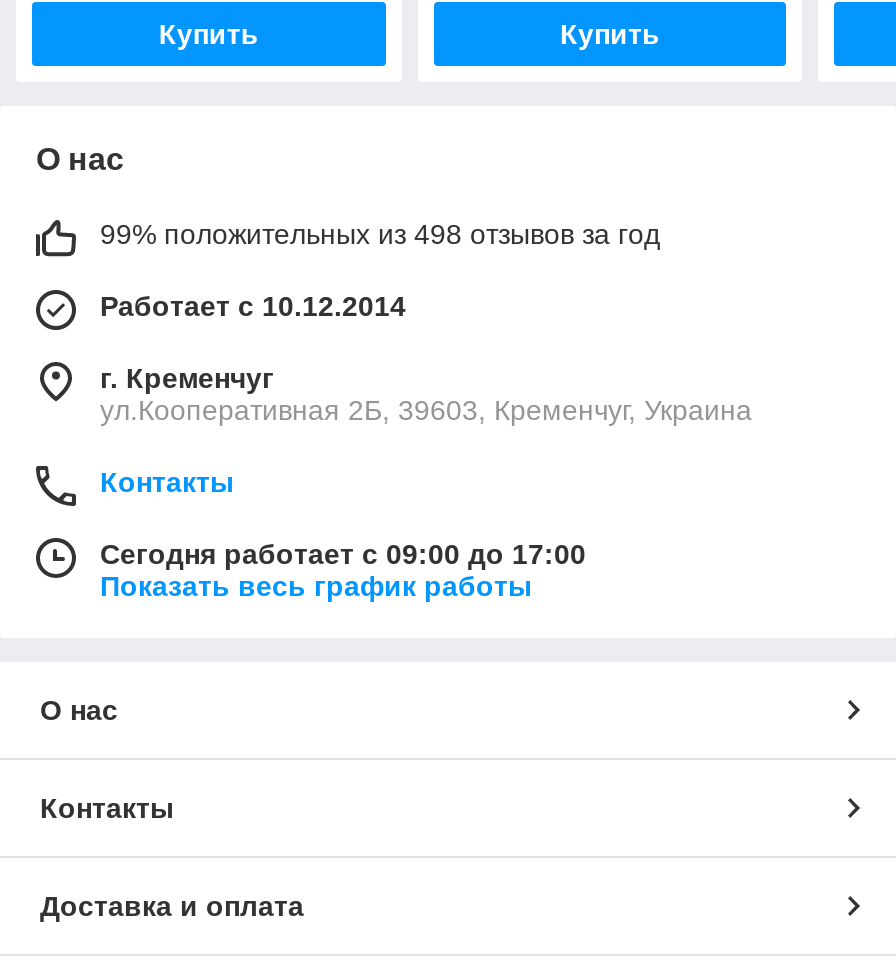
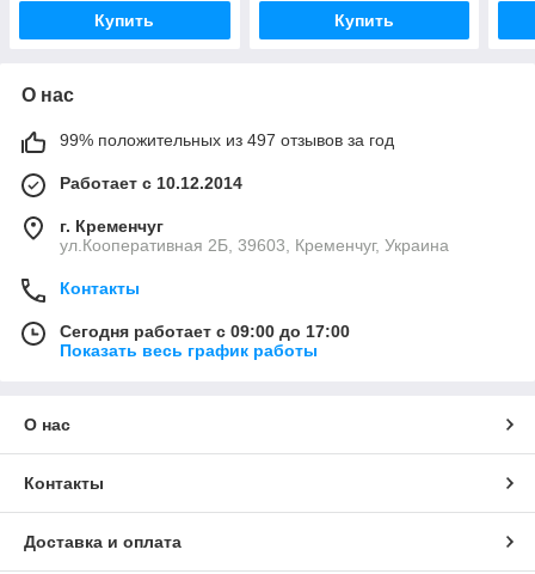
- 99% положительных из 498 отзывов за год
+ 99% положительных из 497 отзывов за год
